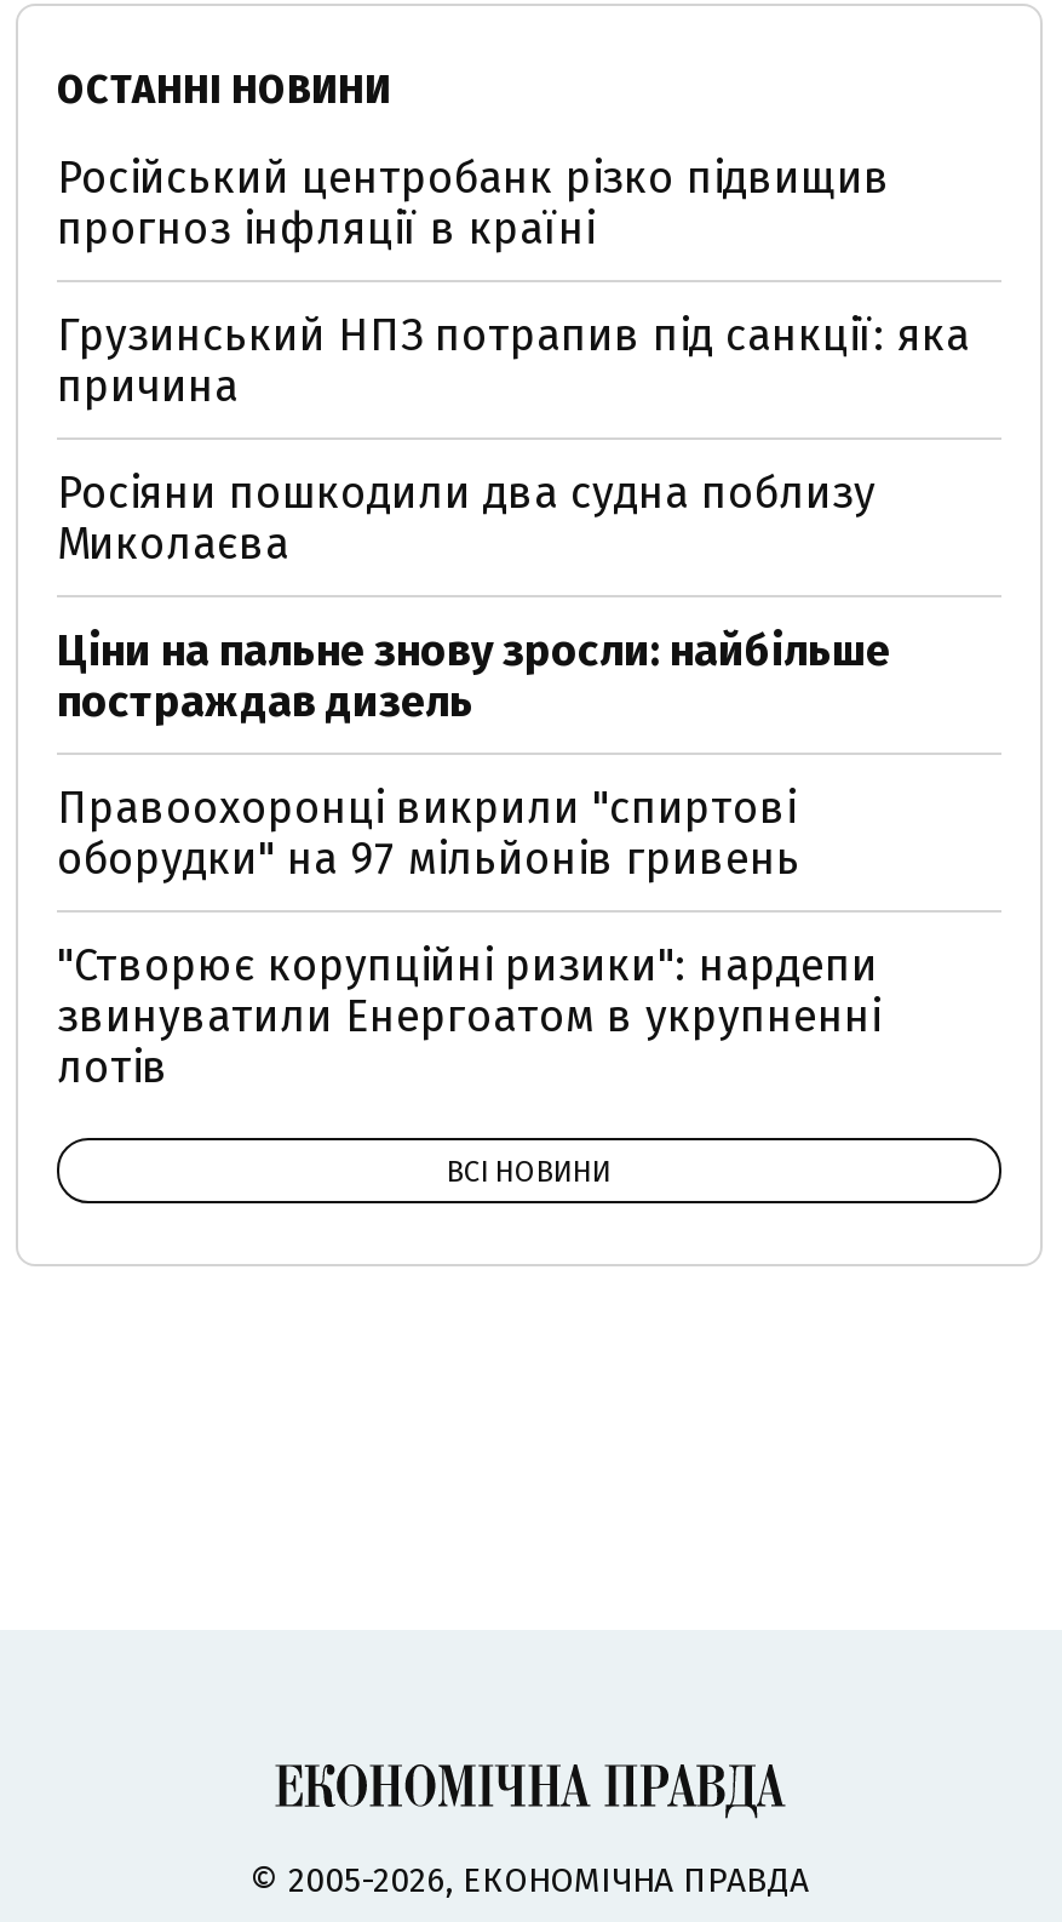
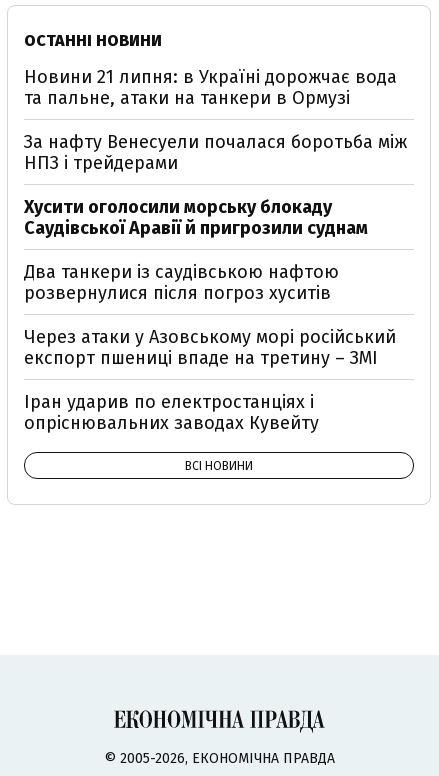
- Російський центробанк різко підвищив
- прогноз інфляції в країні
+ Новини 21 липня: в Україні дорожчає вода
+ та пальне, атаки на танкери в Ормузі

- Грузинський НПЗ потрапив під санкції: яка
- причина
+ За нафту Венесуели почалася боротьба між
+ НПЗ і трейдерами

- Росіяни пошкодили два судна поблизу
- Миколаєва
+ Хусити оголосили морську блокаду
+ Саудівської Аравії й пригрозили суднам

- Ціни на пальне знову зросли: найбільше
- постраждав дизель
+ Два танкери із саудівською нафтою
+ розвернулися після погроз хуситів

- Правоохоронці викрили "спиртові
- оборудки" на 97 мільйонів гривень
+ Через атаки у Азовському морі російський
+ експорт пшениці впаде на третину – ЗМІ

- "Створює корупційні ризики": нардепи
- звинуватили Енергоатом в укрупненні
- лотів
+ Іран ударив по електростанціях і
+ опріснювальних заводах Кувейту
